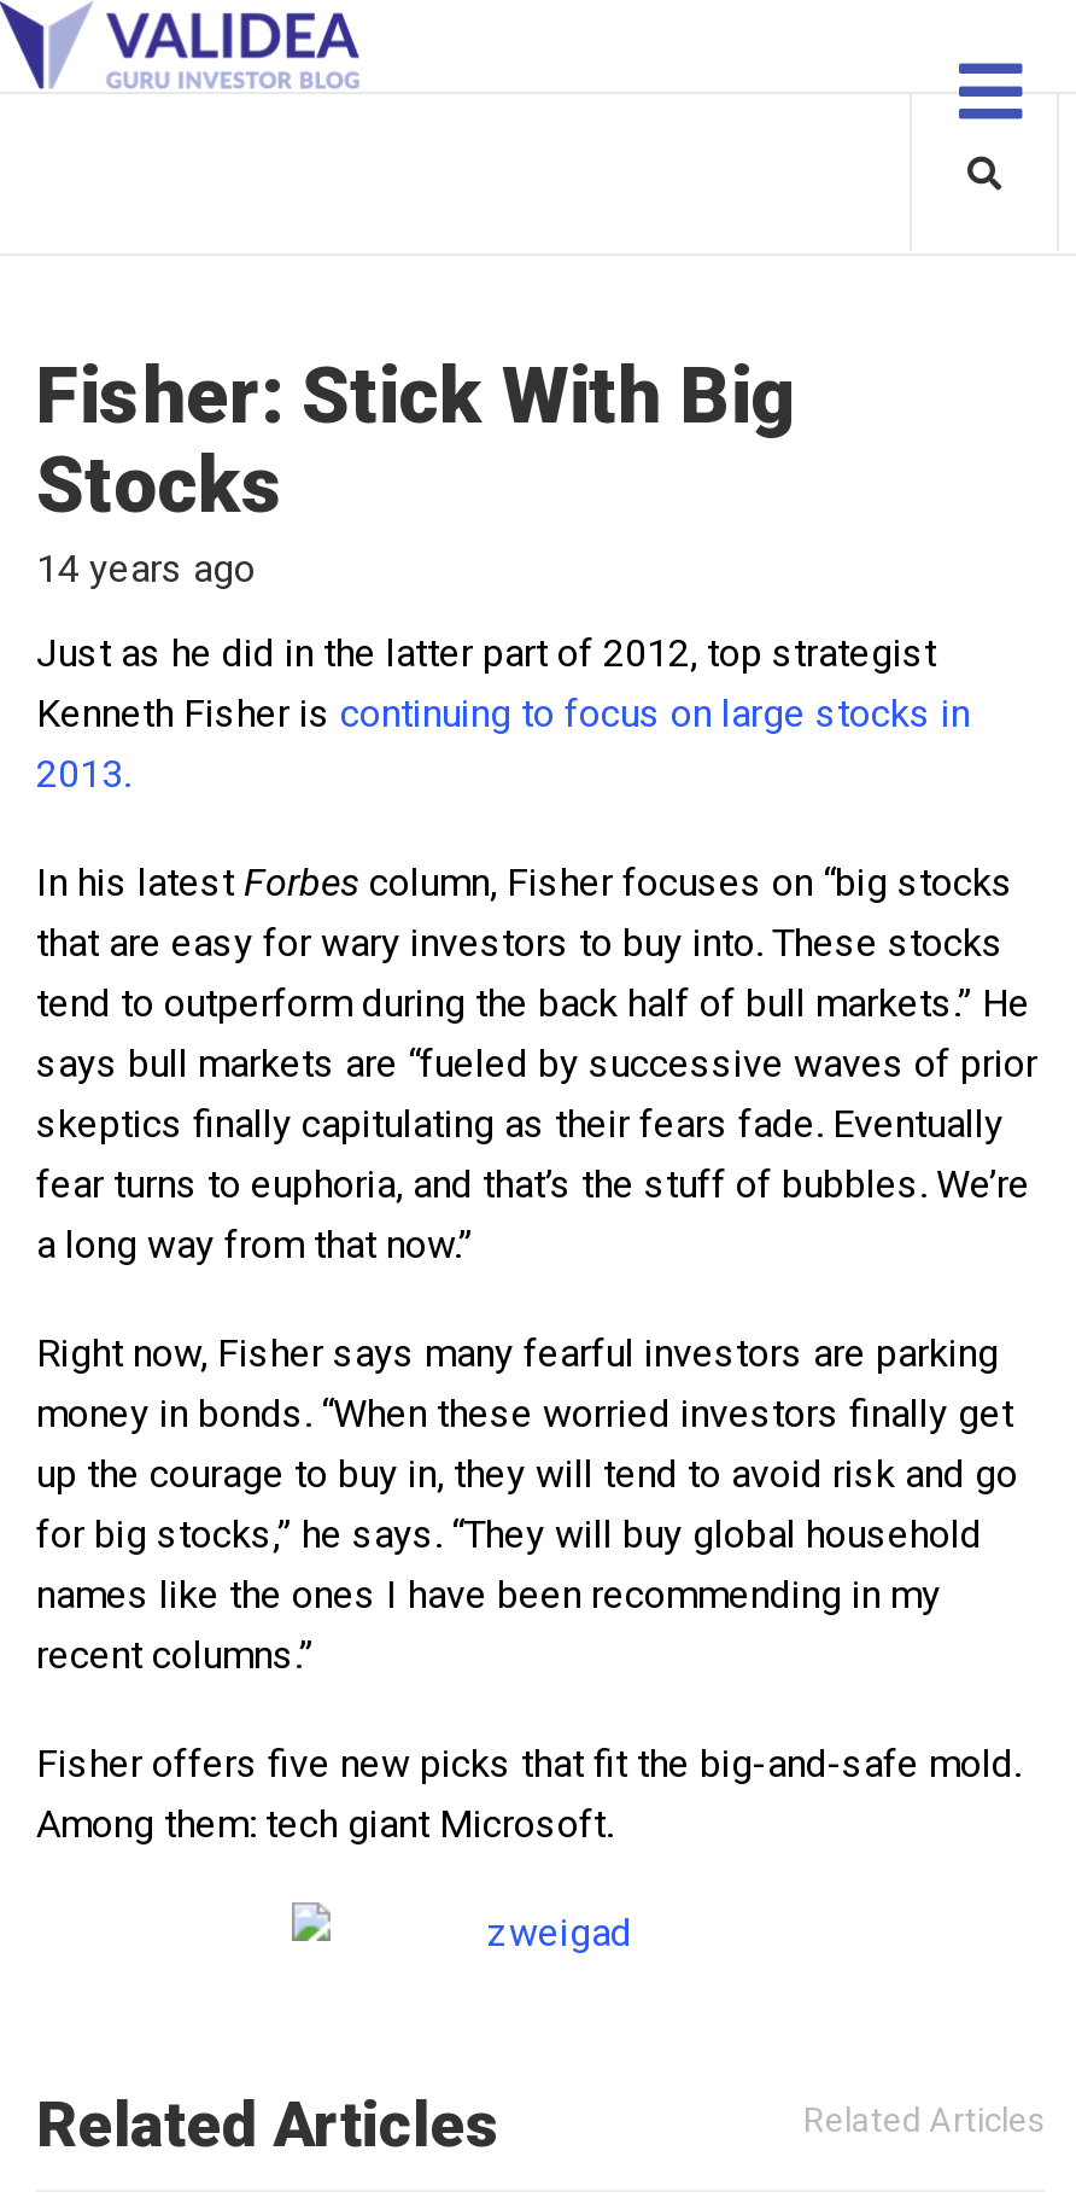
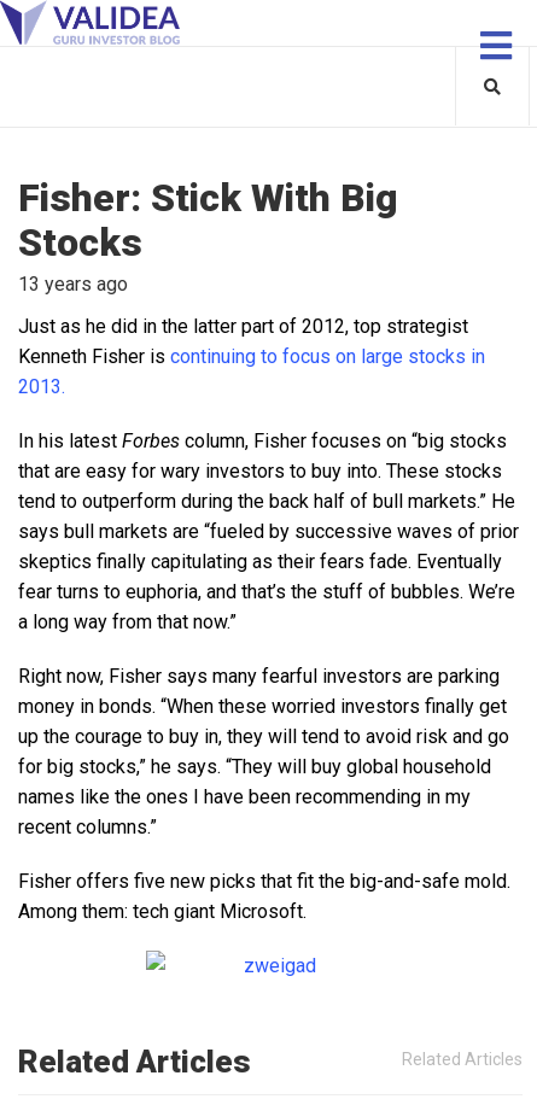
- 14 years ago
+ 13 years ago
